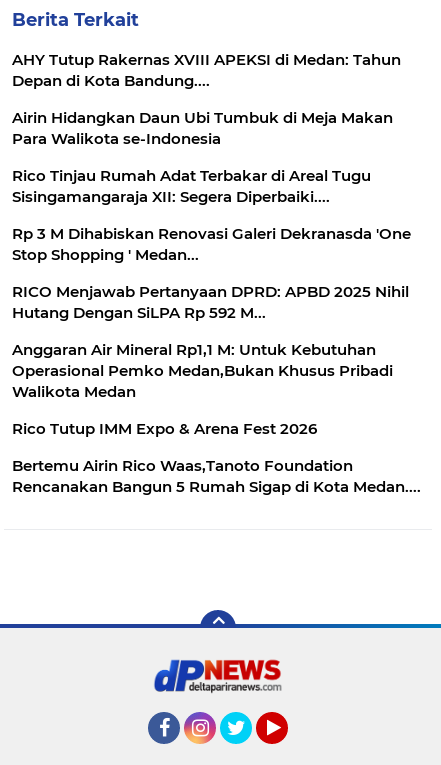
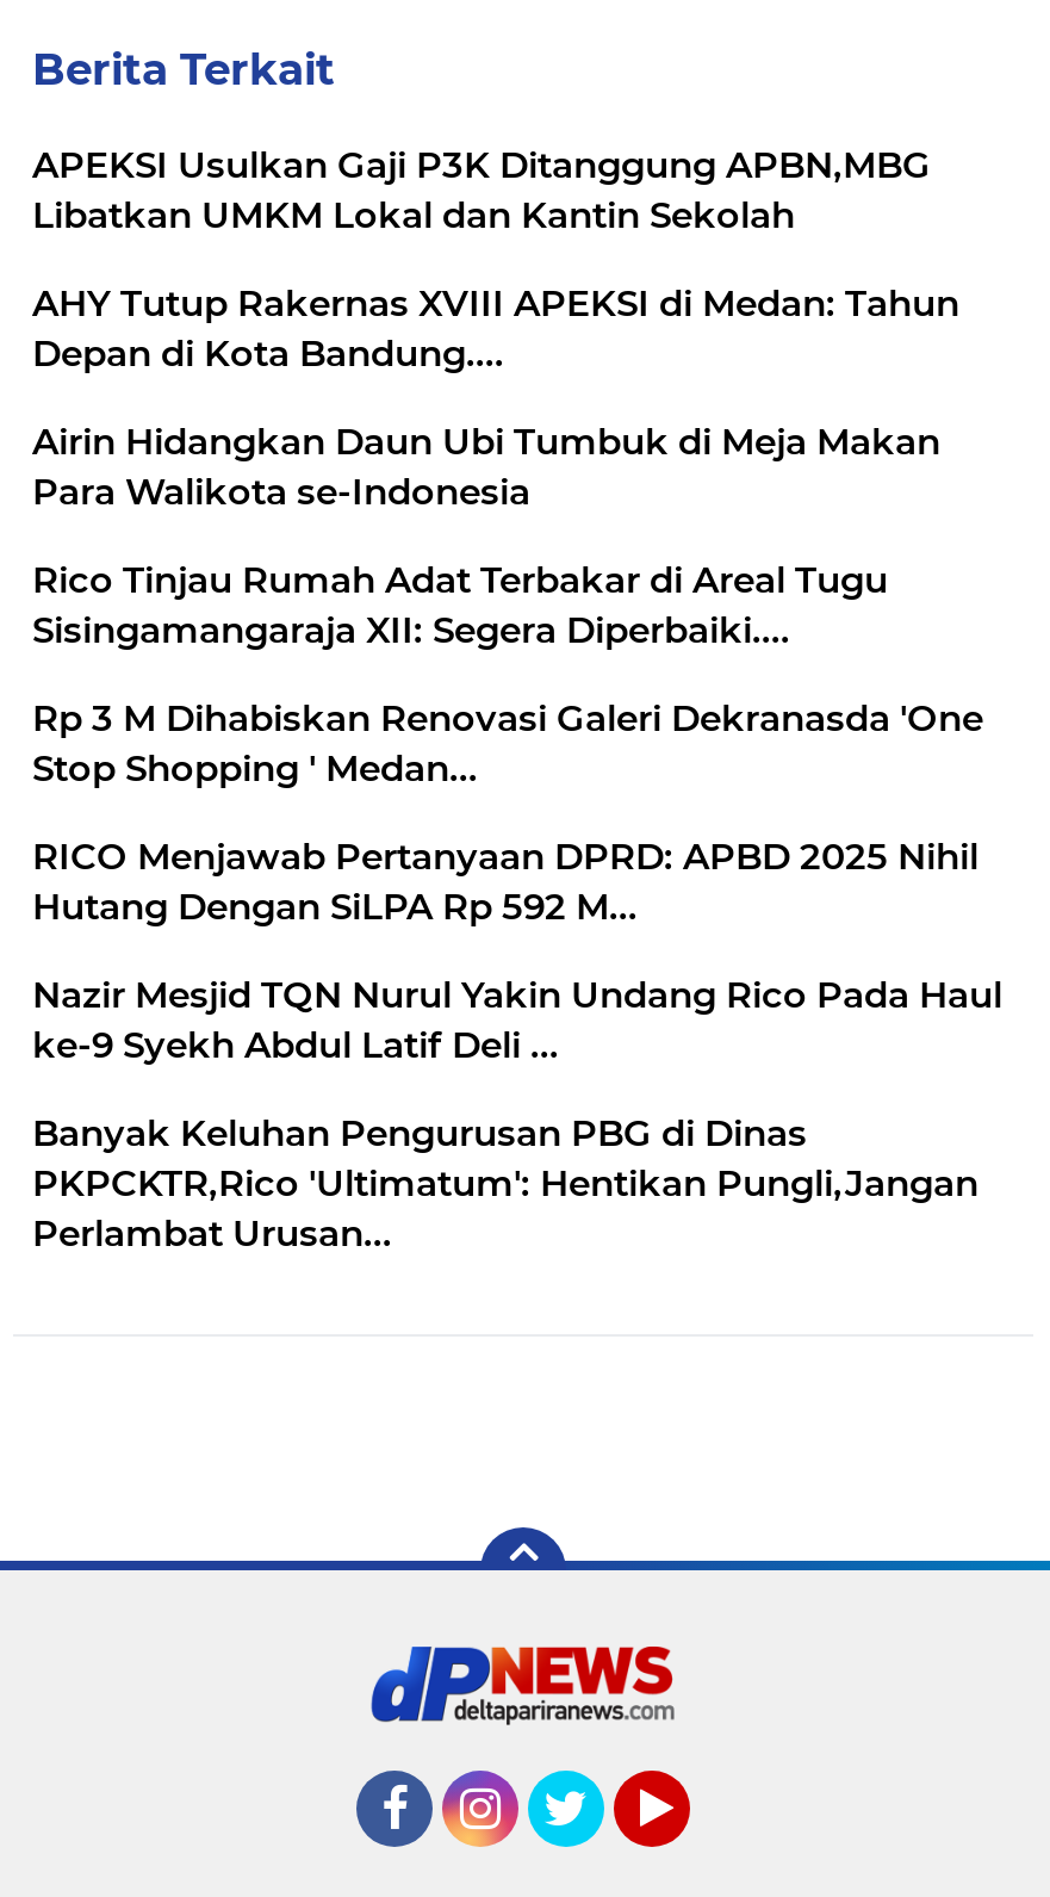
+ APEKSI Usulkan Gaji P3K Ditanggung APBN,MBG
+ Libatkan UMKM Lokal dan Kantin Sekolah

moved down: AHY Tutup Rakernas XVIII APEKSI di Medan: Tahun | Depan di Kota Bandung.... | Airin Hidangkan Daun Ubi Tumbuk di Meja Makan | ... | Stop Shopping ' Medan... | Hutang Dengan SiLPA Rp 592 M...

- Anggaran Air Mineral Rp1,1 M: Untuk Kebutuhan
- Operasional Pemko Medan,Bukan Khusus Pribadi
- Walikota Medan
- Rico Tutup IMM Expo & Arena Fest 2026
- Bertemu Airin Rico Waas,Tanoto Foundation
- Rencanakan Bangun 5 Rumah Sigap di Kota Medan....
+ Nazir Mesjid TQN Nurul Yakin Undang Rico Pada Haul
+ ke-9 Syekh Abdul Latif Deli ...
+ Banyak Keluhan Pengurusan PBG di Dinas
+ PKPCKTR,Rico 'Ultimatum': Hentikan Pungli,Jangan
+ Perlambat Urusan...
